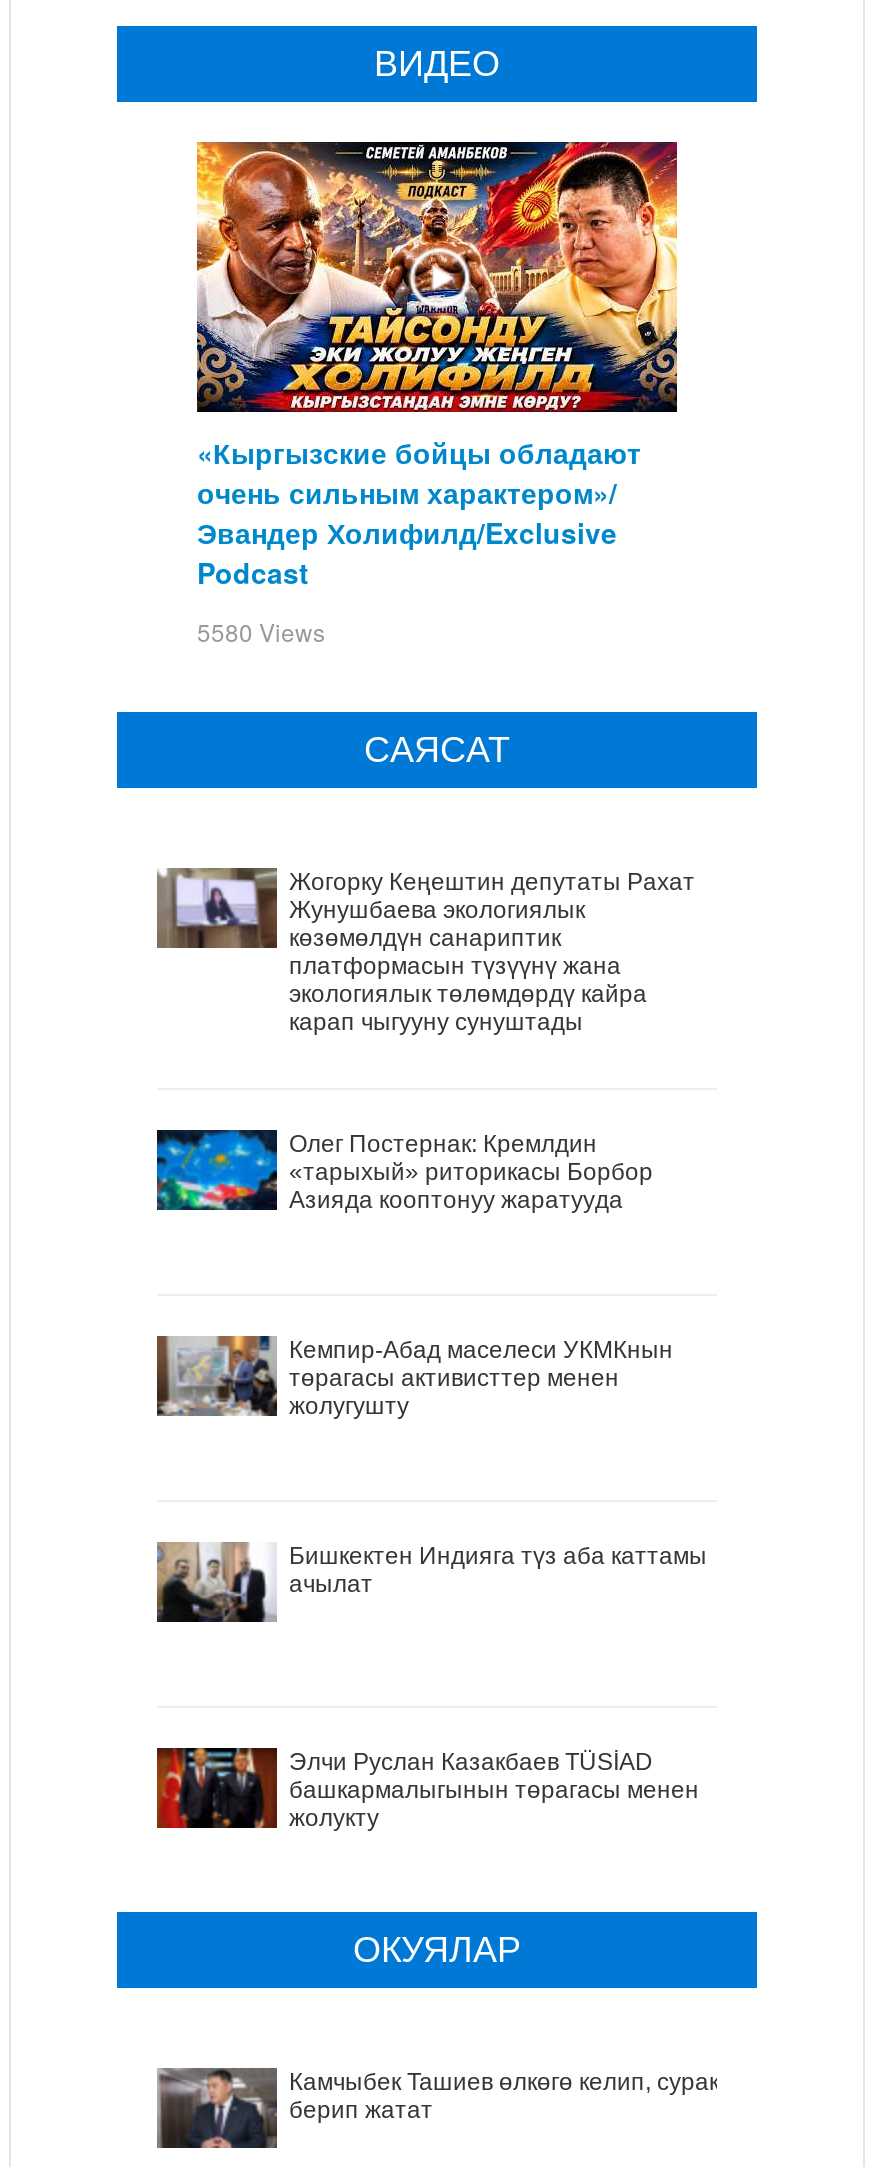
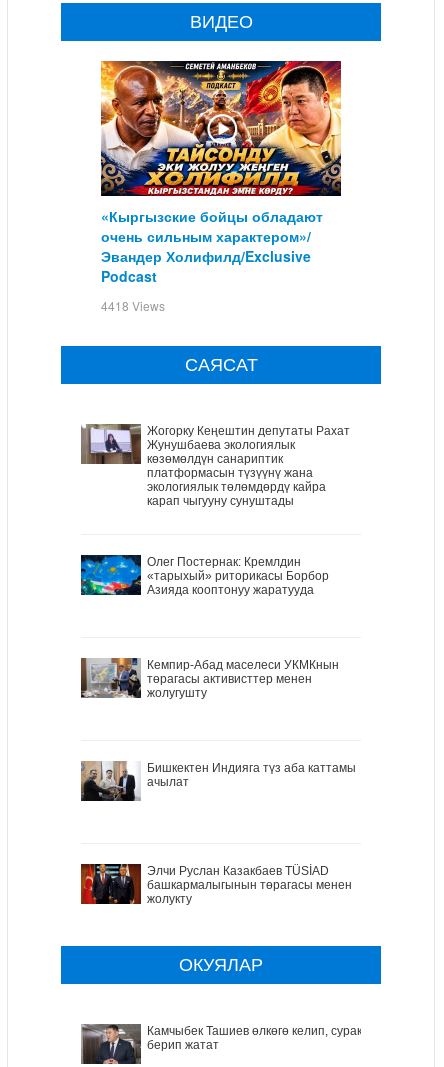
- 5580 Views
+ 4418 Views
